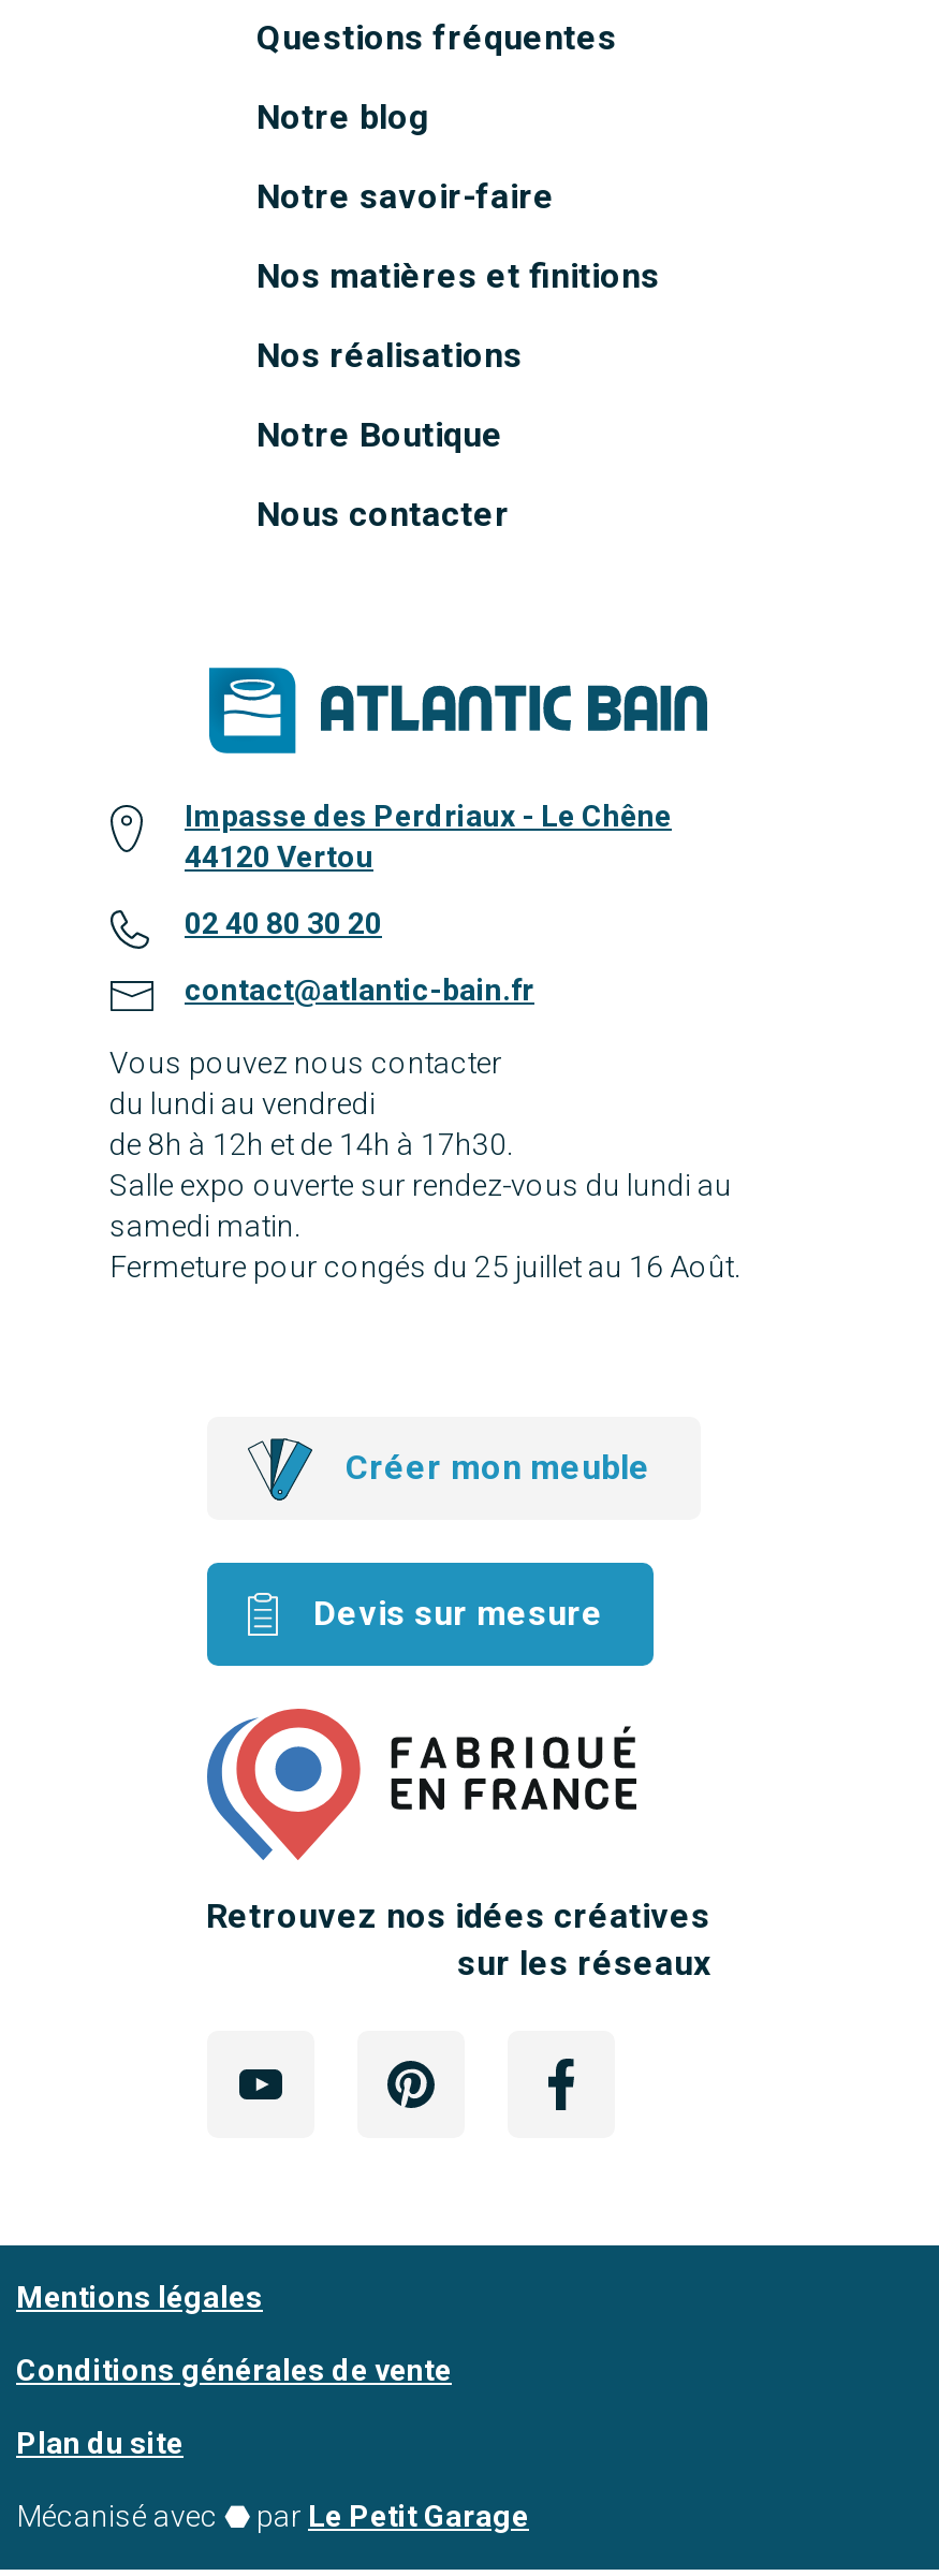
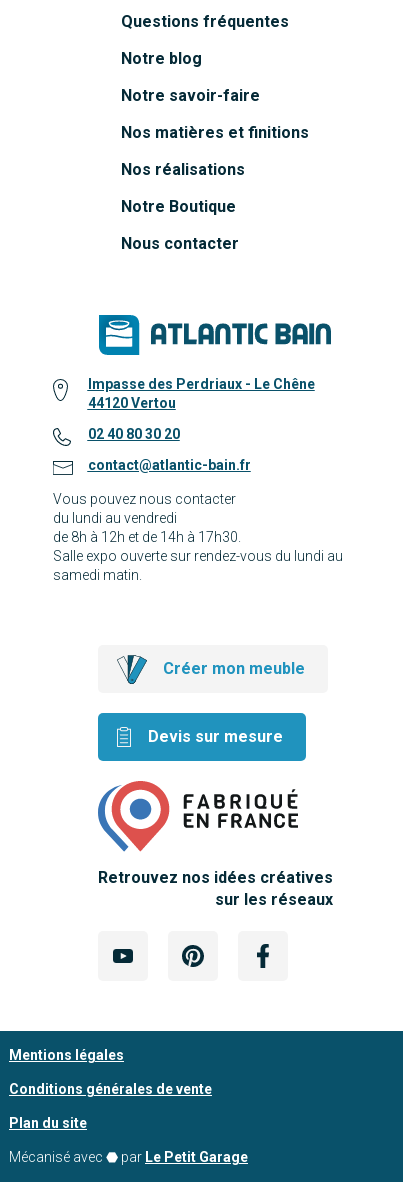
- Fermeture pour congés du 25 juillet au 16 Août.
